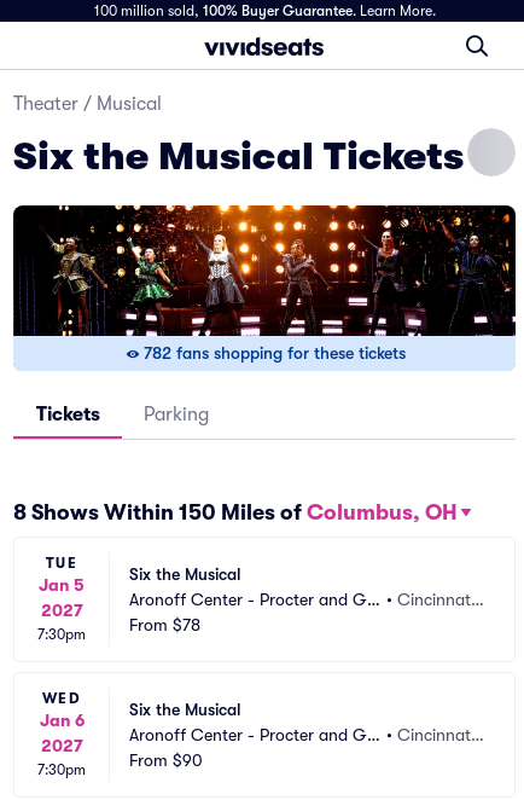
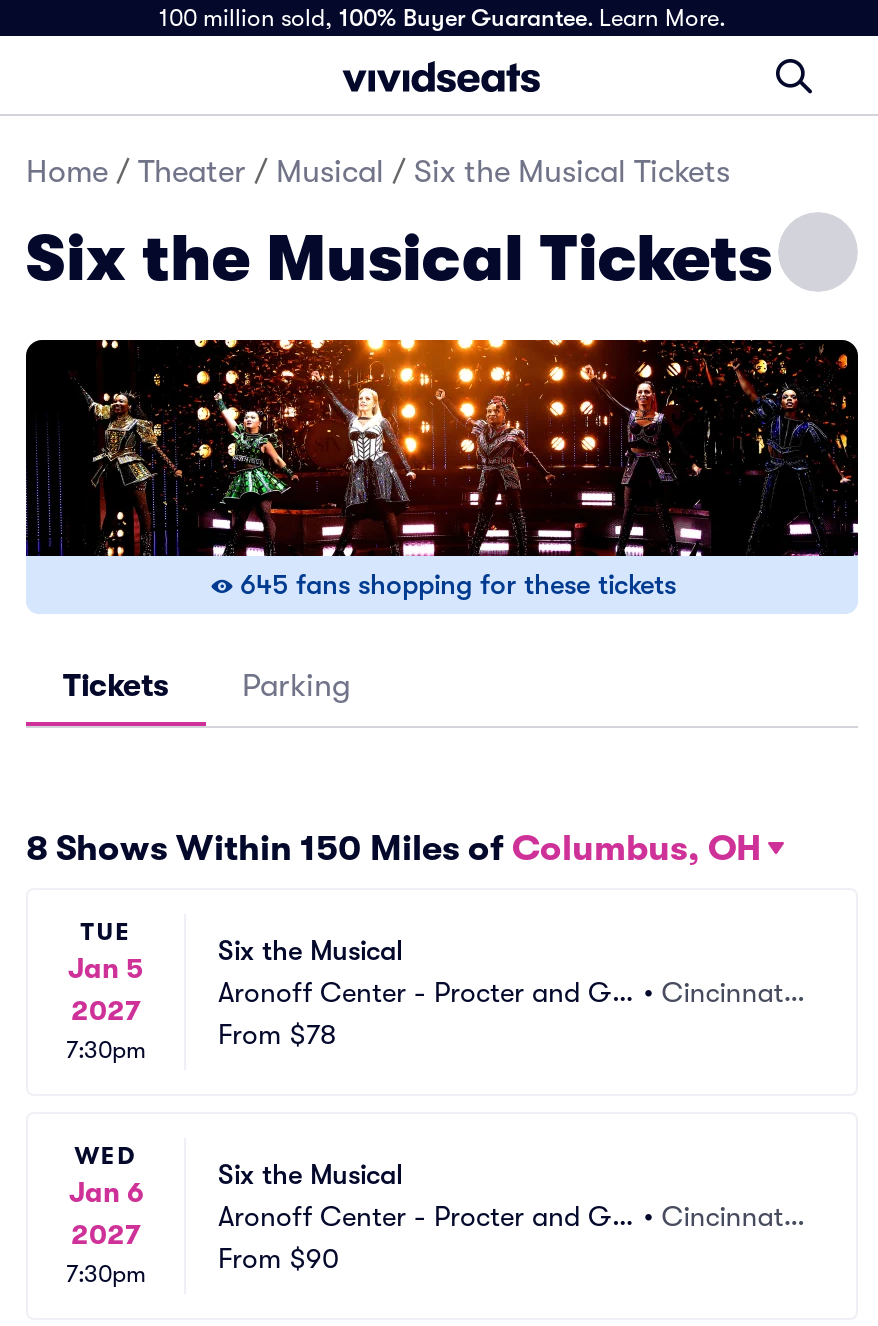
- Theater / Musical
+ Home / Theater / Musical / Six the Musical Tickets

- 782 fans shopping for these tickets
+ 645 fans shopping for these tickets
